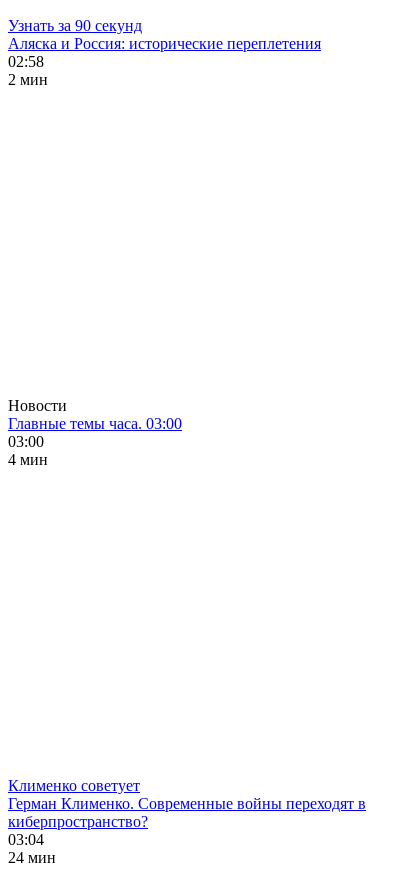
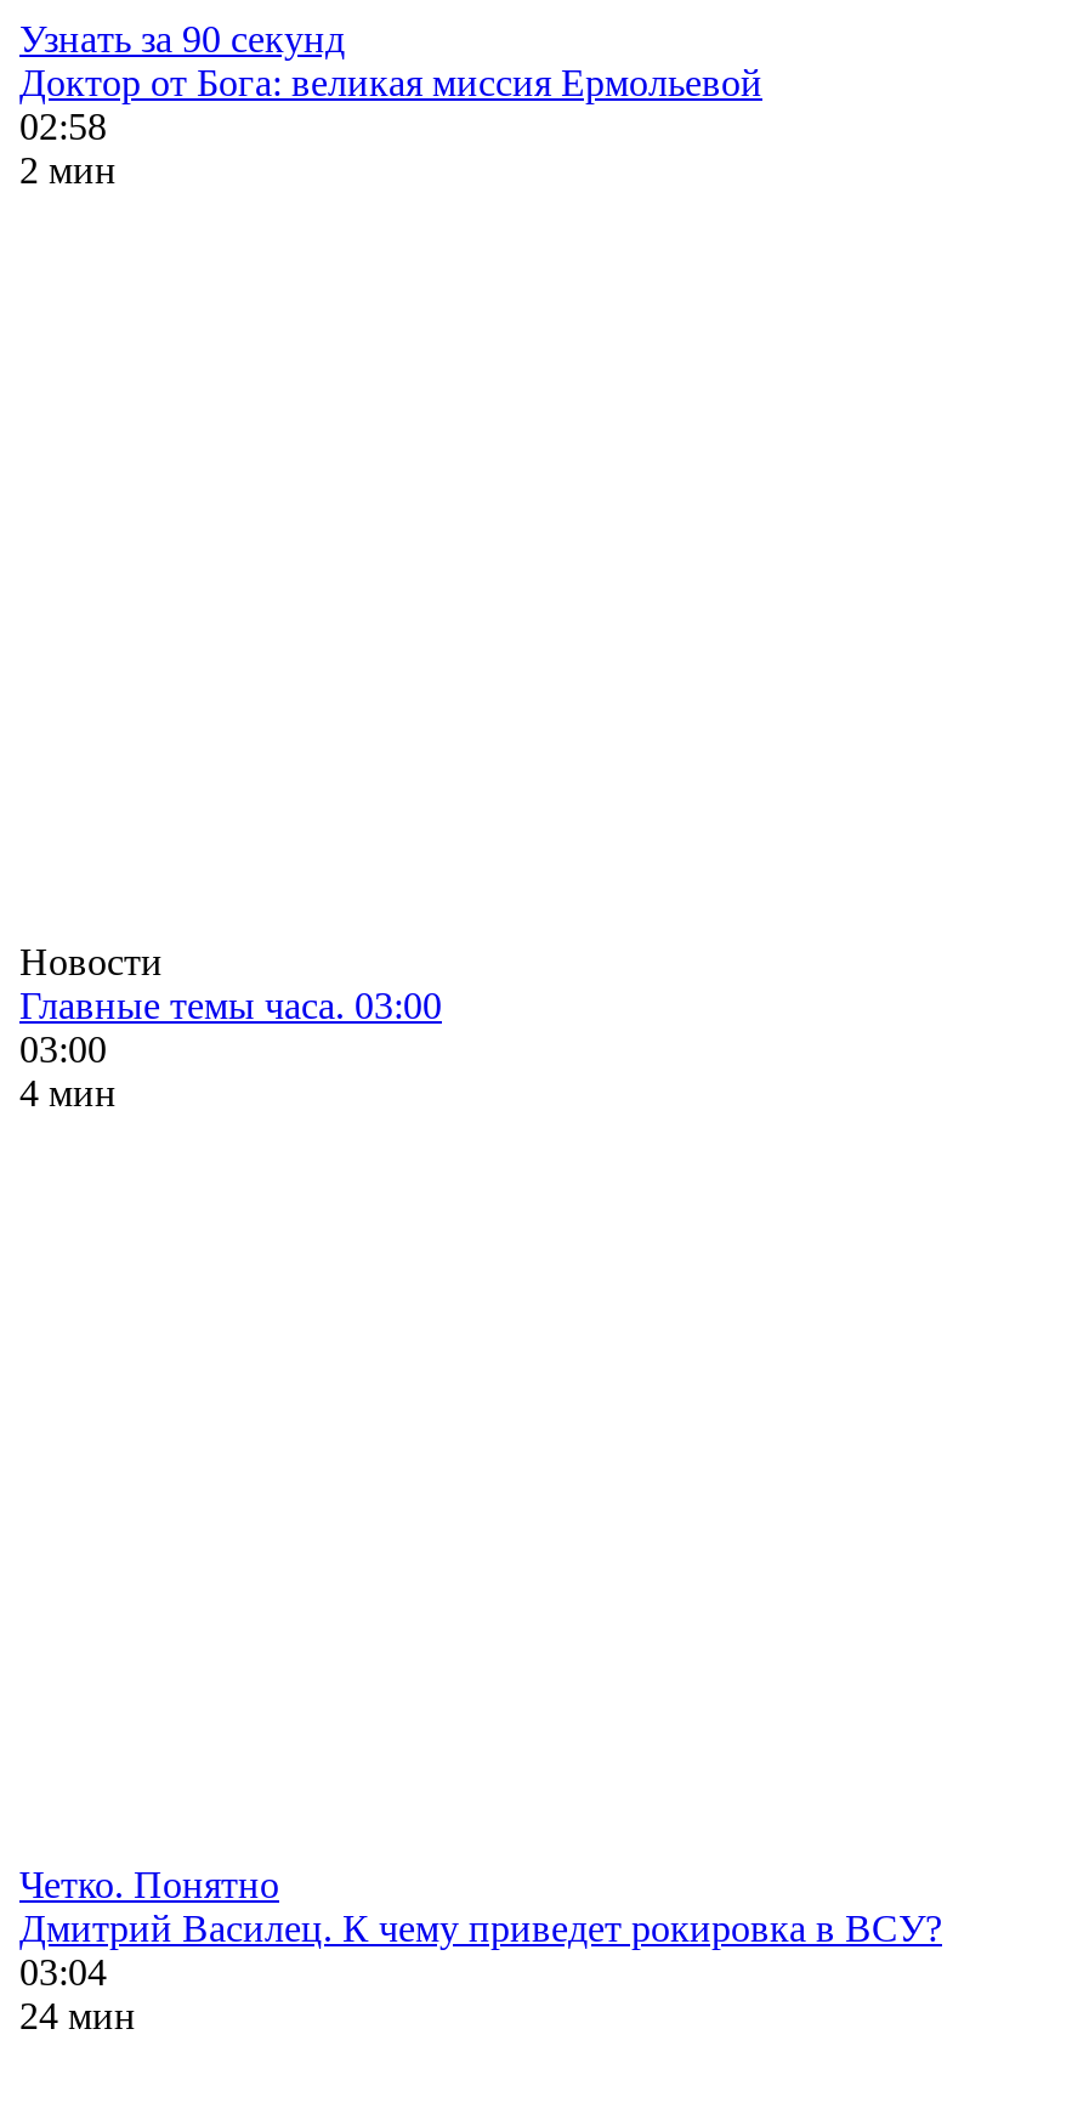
- Аляска и Россия: исторические переплетения
+ Доктор от Бога: великая миссия Ермольевой

- Клименко советует
- Герман Клименко. Современные войны переходят в
- киберпространство?
+ Четко. Понятно
+ Дмитрий Василец. К чему приведет рокировка в ВСУ?
